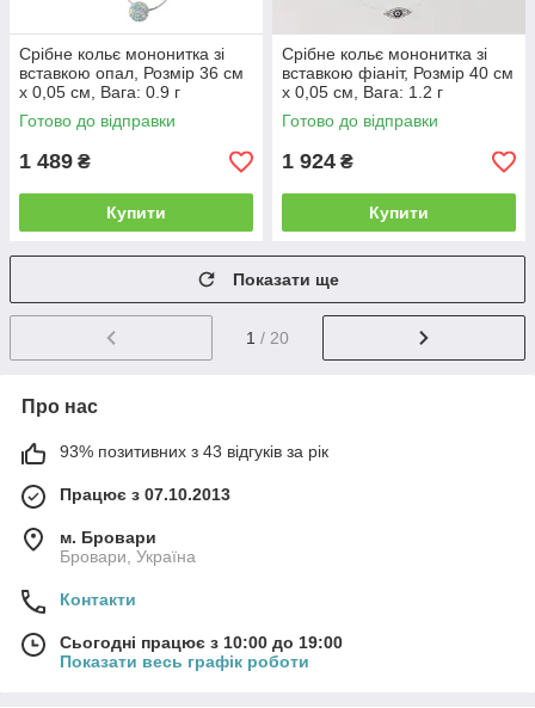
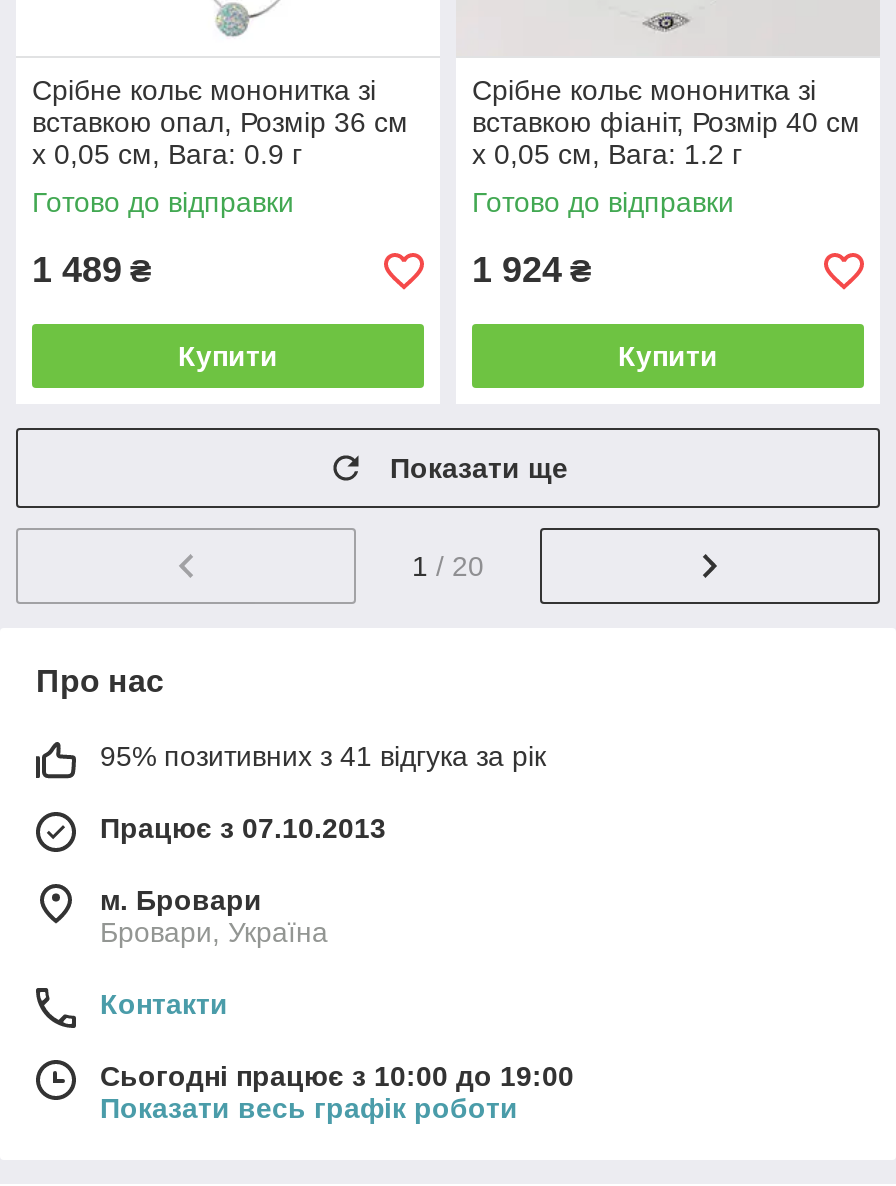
- 93% позитивних з 43 відгуків за рік
+ 95% позитивних з 41 відгука за рік
